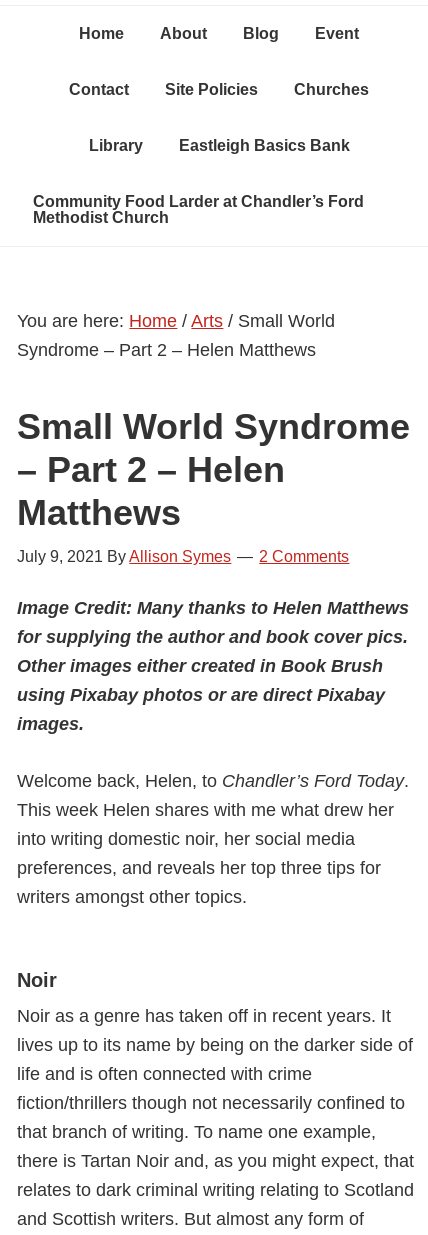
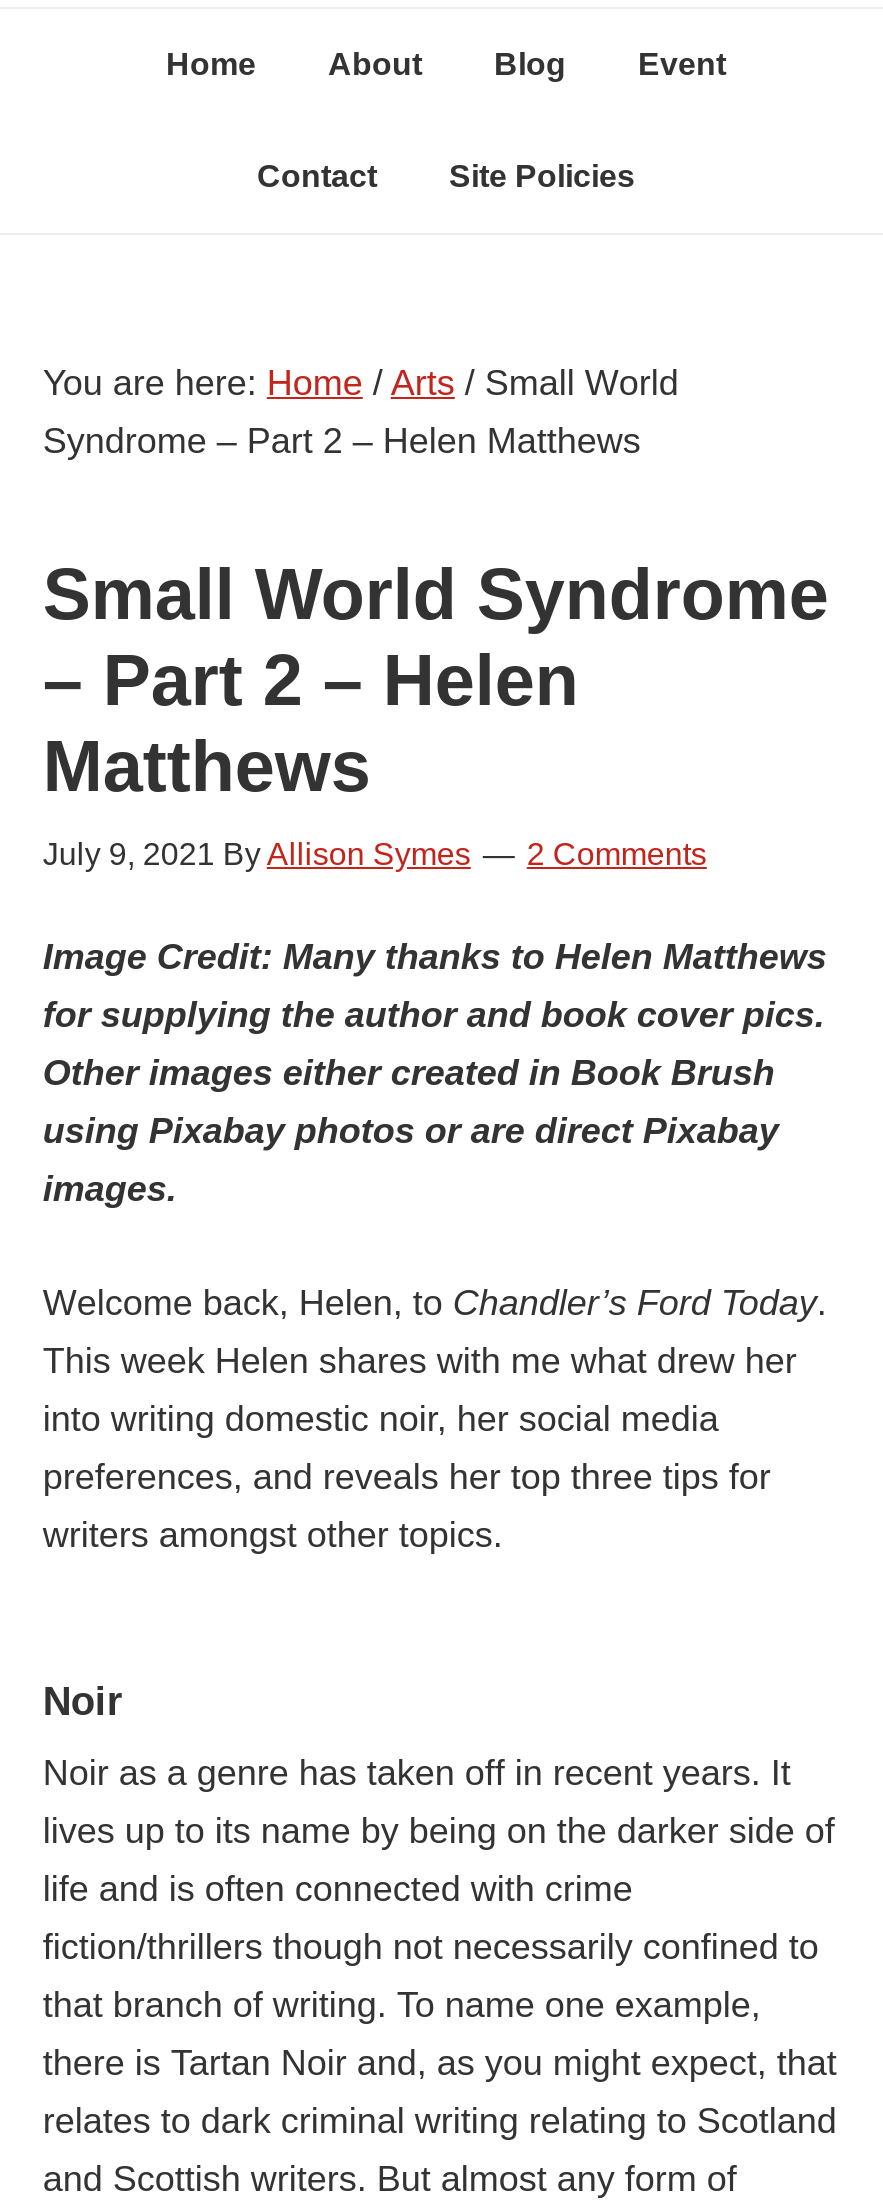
- Churches
- Library
- Eastleigh Basics Bank
- Community Food Larder at Chandler’s Ford
- Methodist Church
